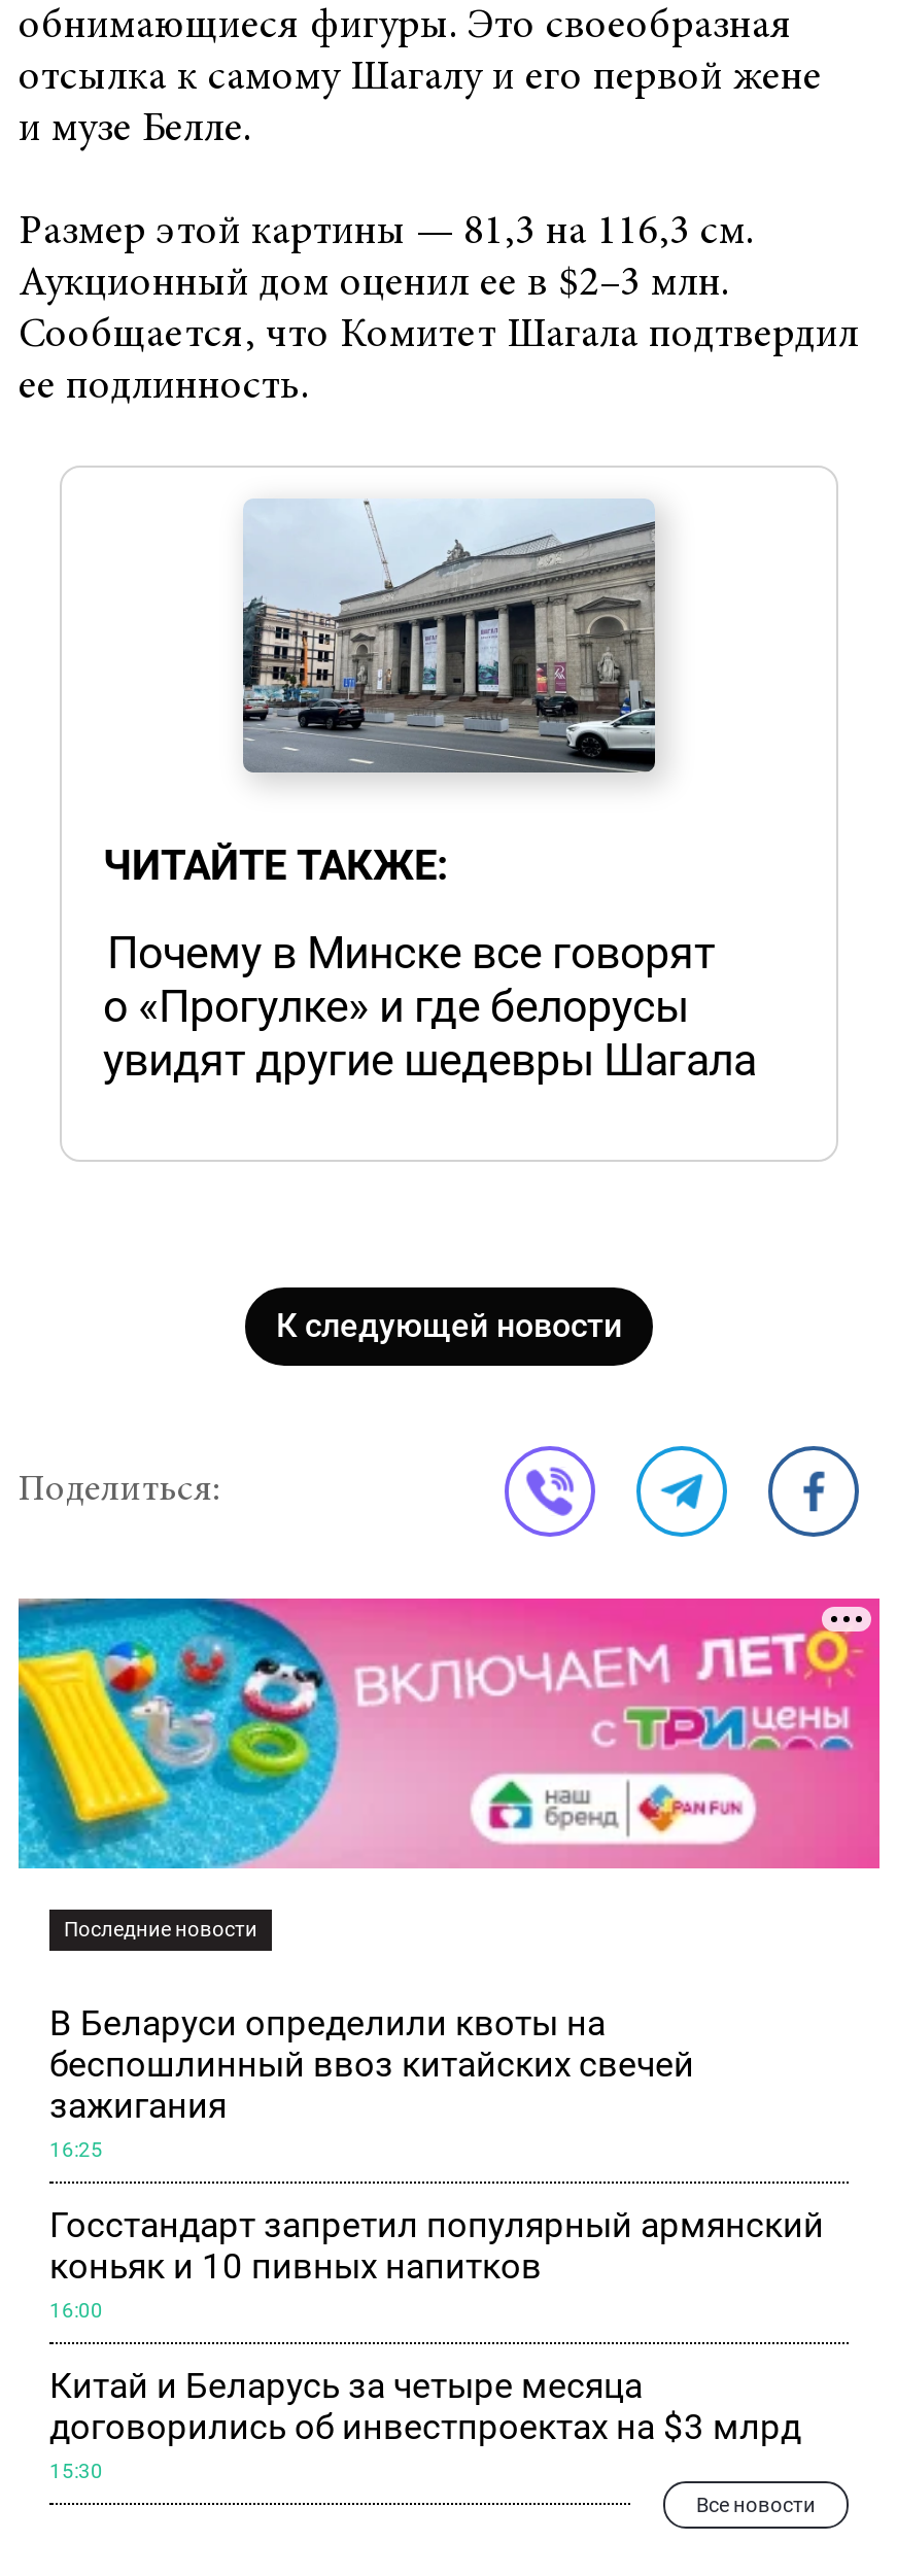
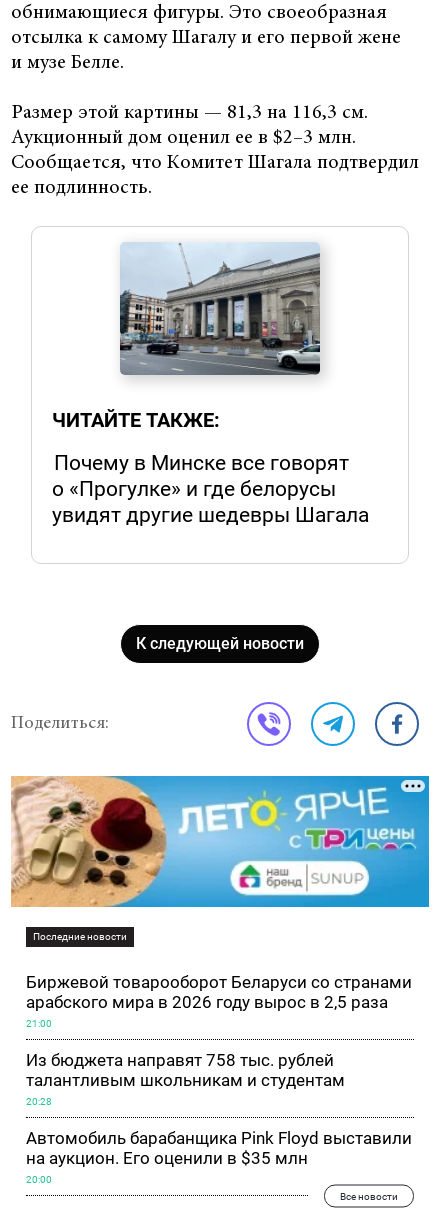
- [image]
+ [image]

- В Беларуси определили квоты на
- беспошлинный ввоз китайских свечей
- зажигания
+ Биржевой товарооборот Беларуси со странами
+ арабского мира в 2026 году вырос в 2,5 раза

- 16:25
+ 21:00

- Госстандарт запретил популярный армянский
- коньяк и 10 пивных напитков
+ Из бюджета направят 758 тыс. рублей
+ талантливым школьникам и студентам

- 16:00
+ 20:28

- Китай и Беларусь за четыре месяца
- договорились об инвестпроектах на $3 млрд
+ Автомобиль барабанщика Pink Floyd выставили
+ на аукцион. Его оценили в $35 млн

- 15:30
+ 20:00
